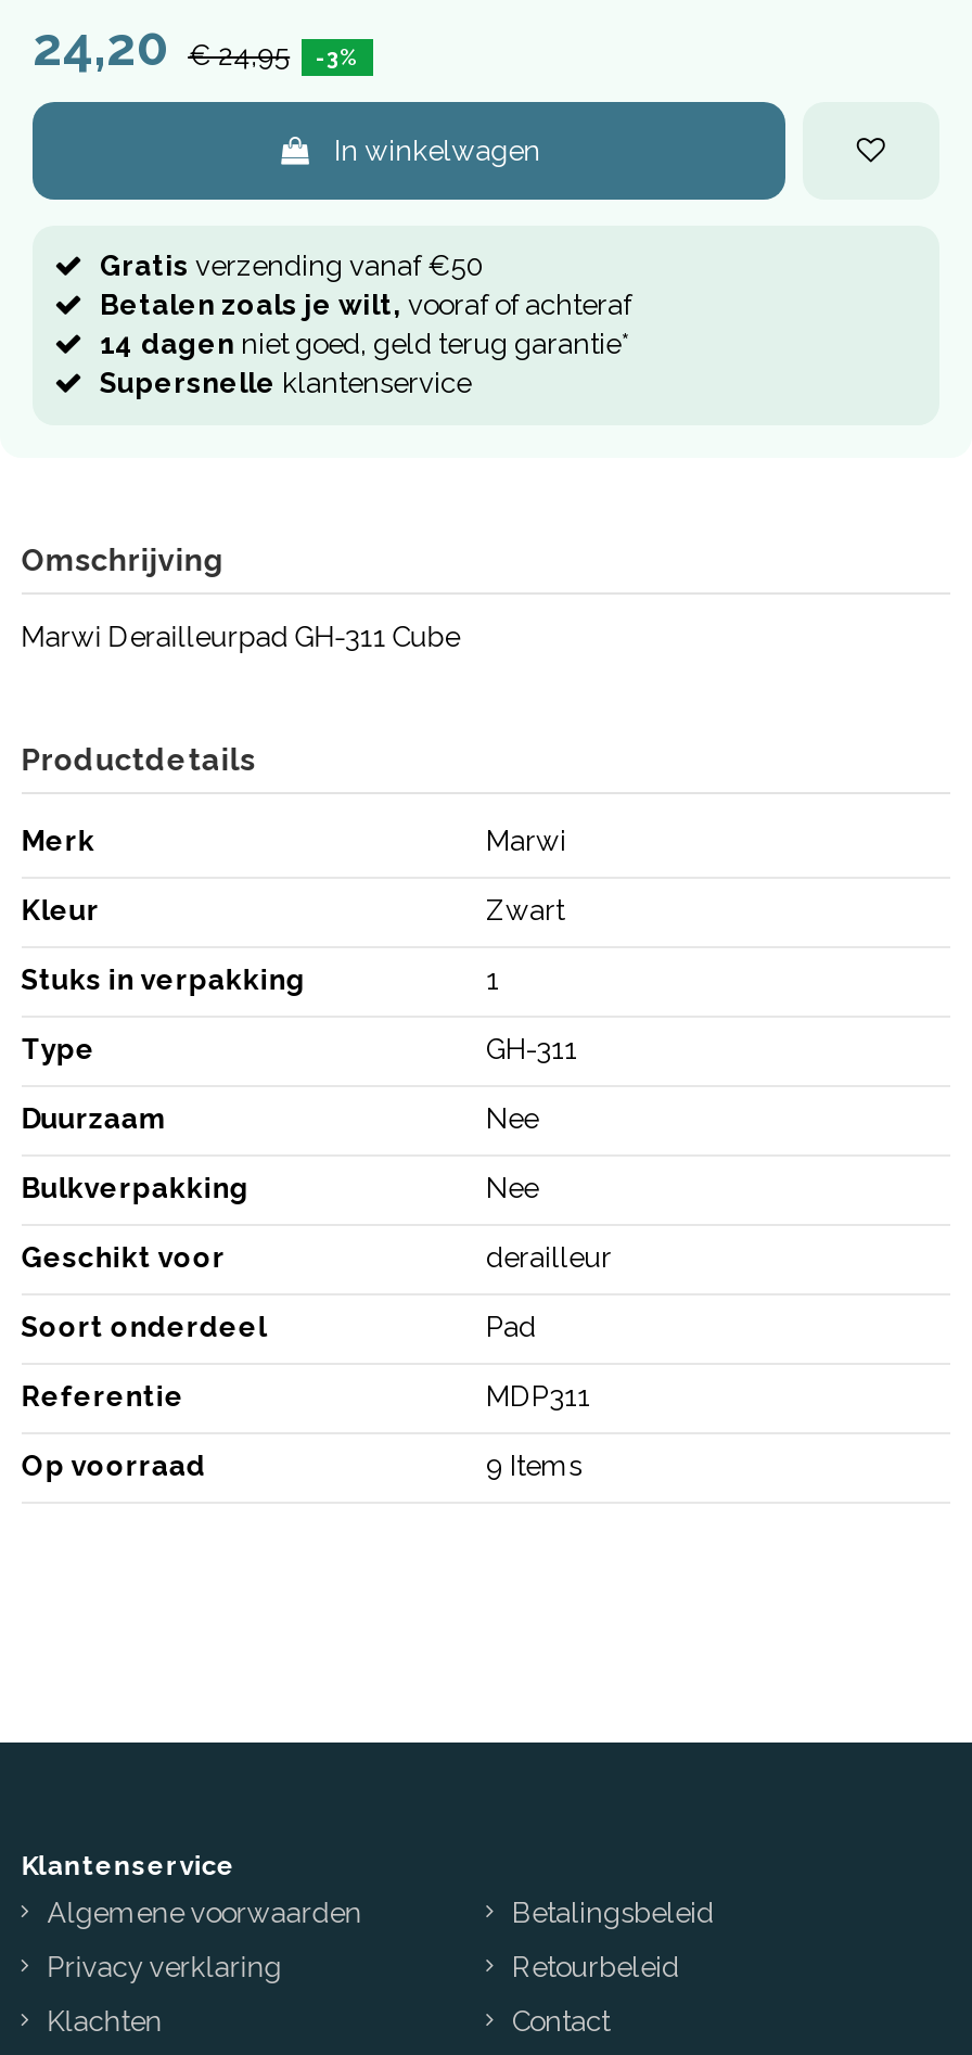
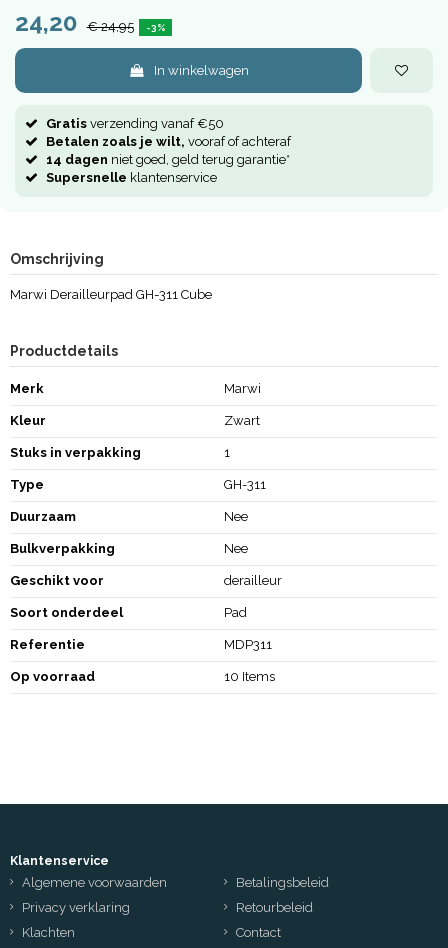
- 9 Items
+ 10 Items
